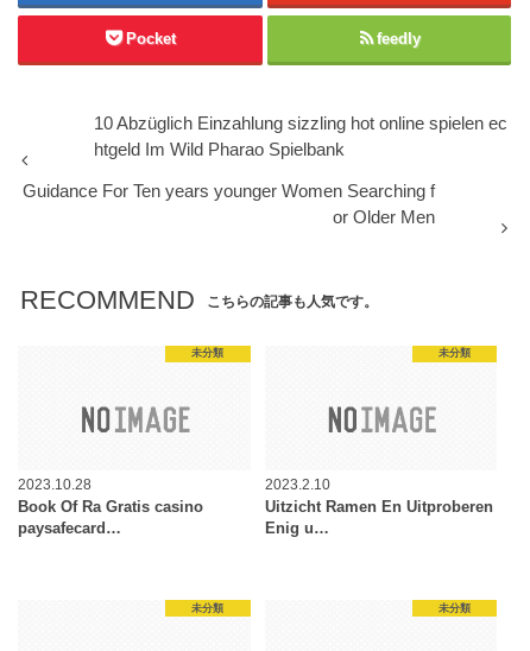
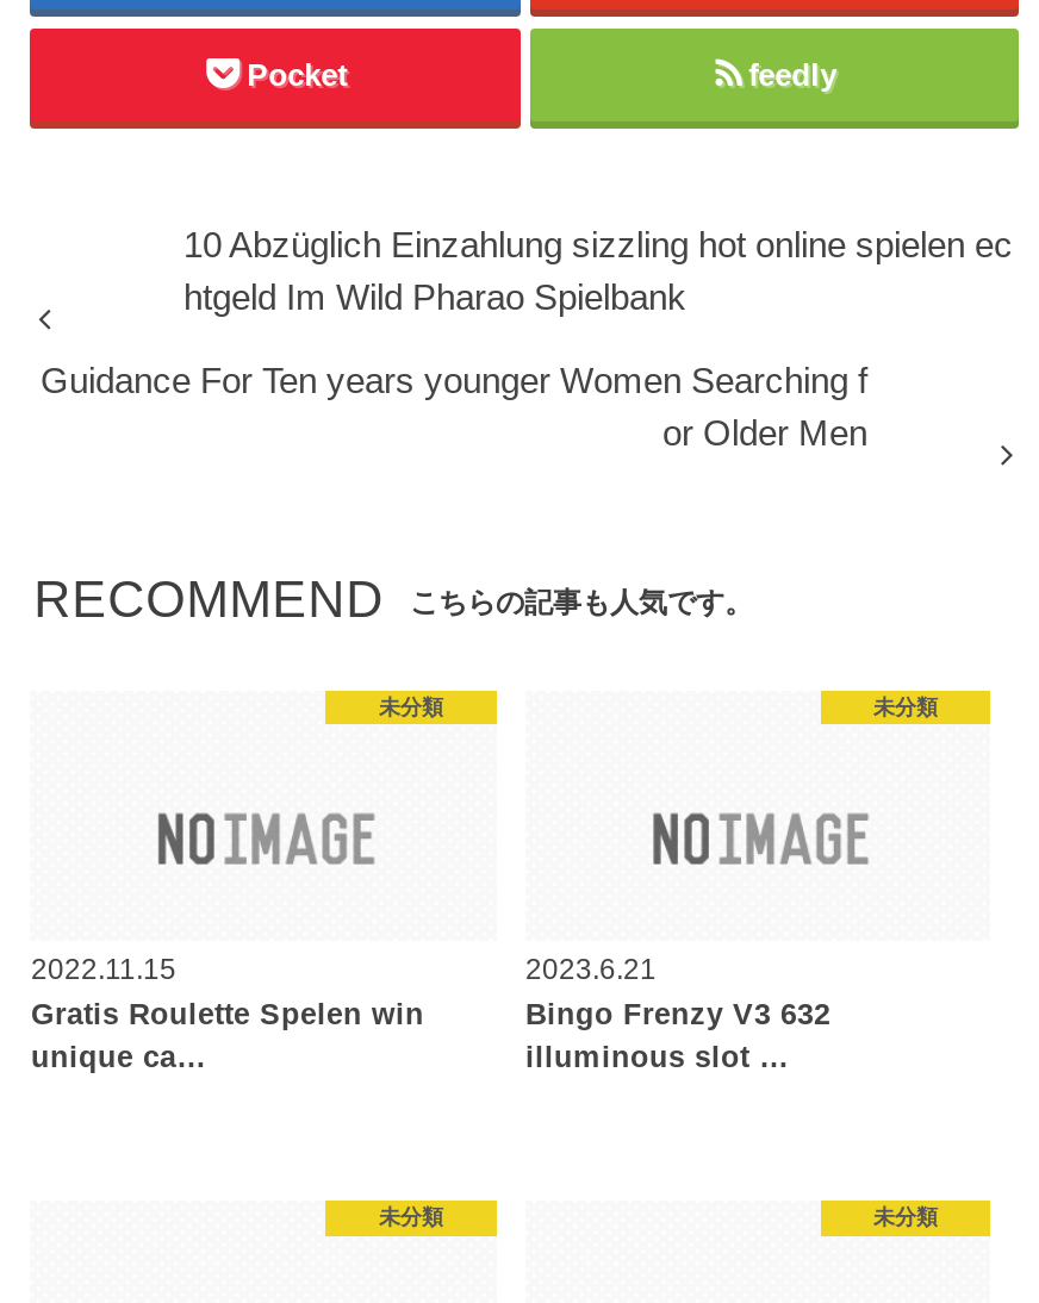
- 2023.10.28
- Book Of Ra Gratis casino
- paysafecard…
+ 2022.11.15
+ Gratis Roulette Spelen win
+ unique ca…

- 2023.2.10
- Uitzicht Ramen En Uitproberen
- Enig u…
+ 2023.6.21
+ Bingo Frenzy V3 632
+ illuminous slot …
